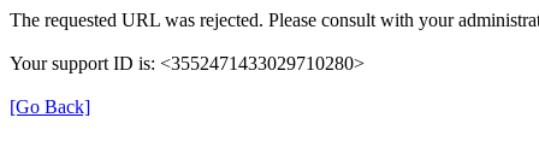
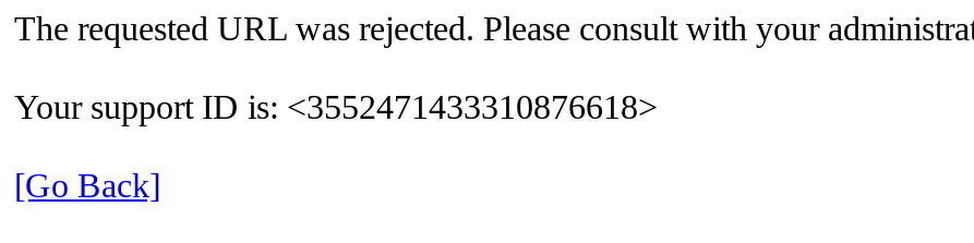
- Your support ID is: <3552471433029710280>
+ Your support ID is: <3552471433310876618>
